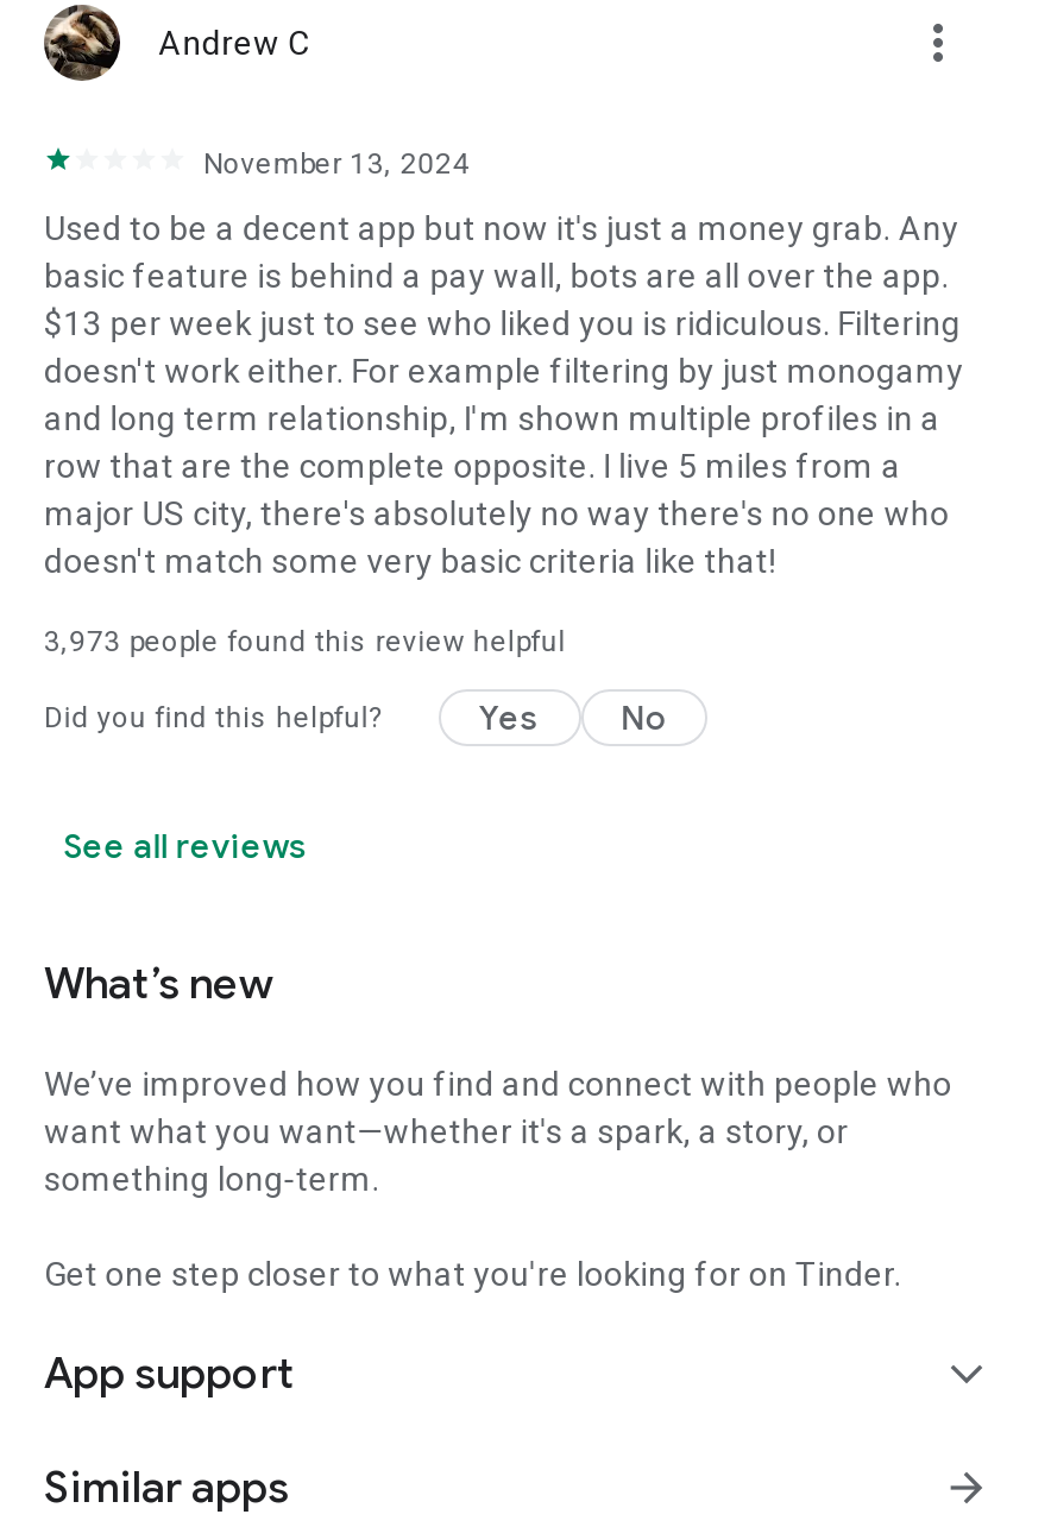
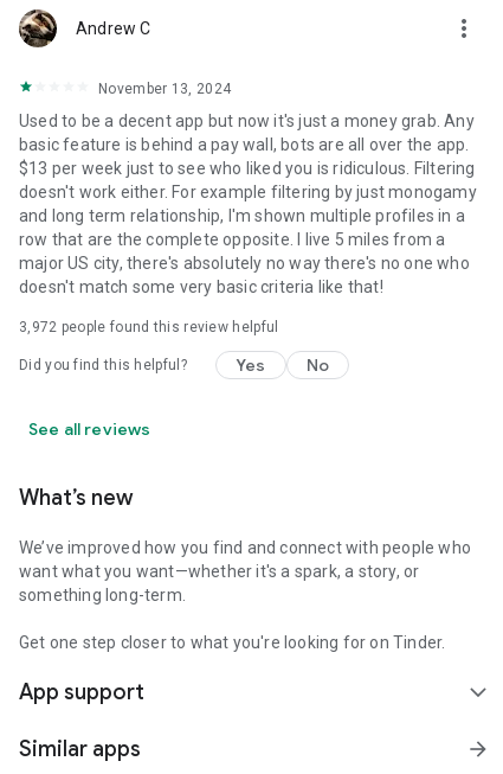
- 3,973 people found this review helpful
+ 3,972 people found this review helpful
